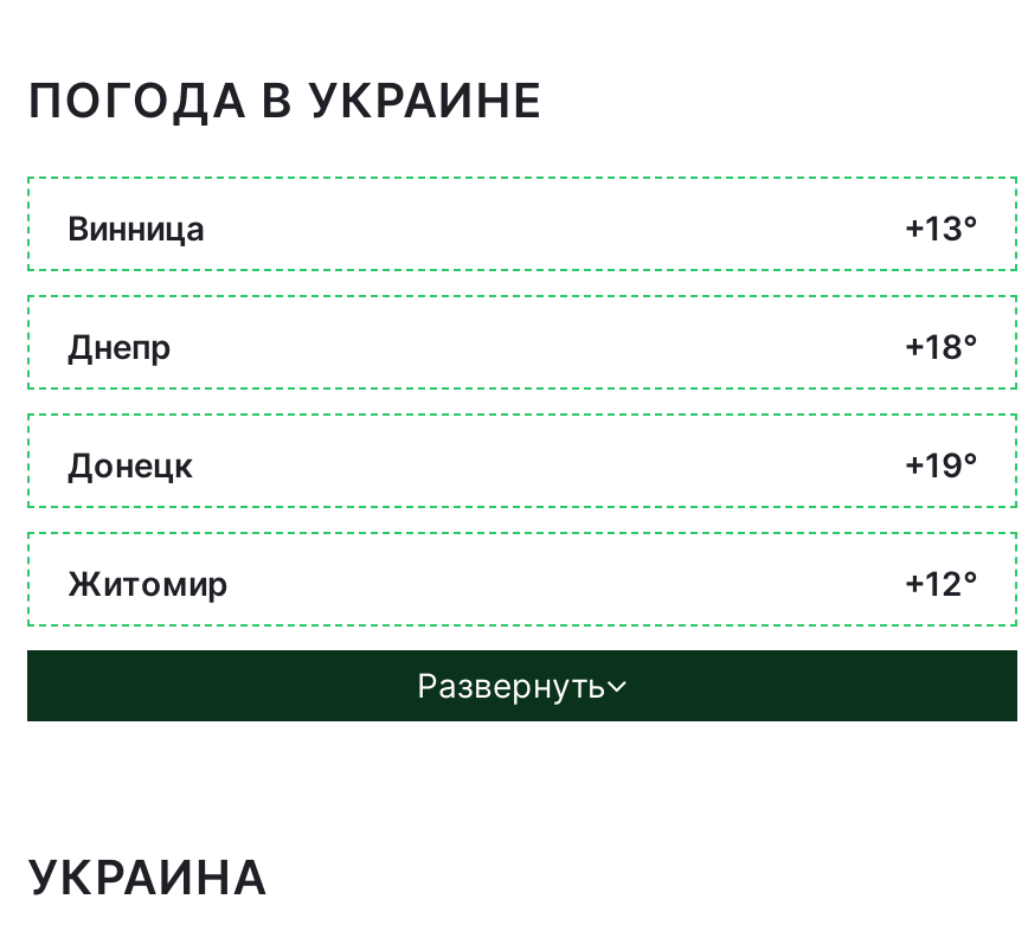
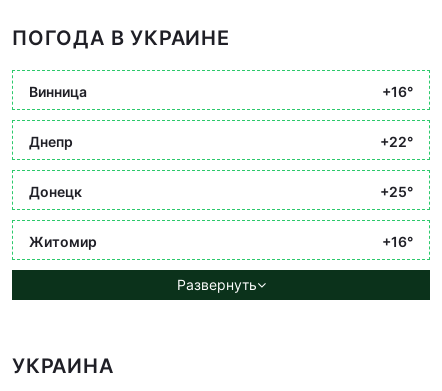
- +13°
+ +16°

- +18°
+ +22°

- +19°
+ +25°

- +12°
+ +16°
